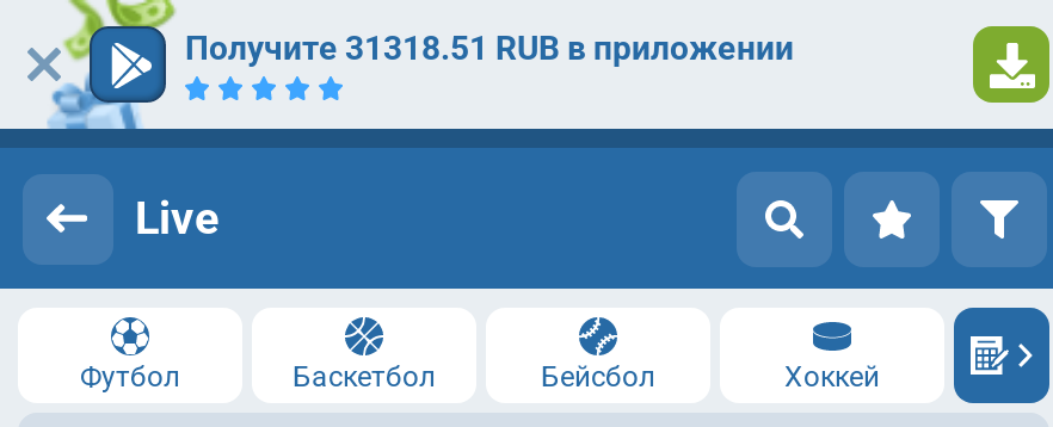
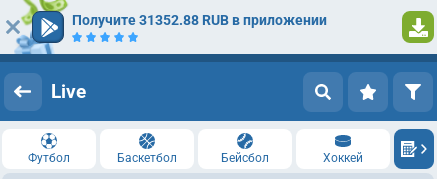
- Получите 31318.51 RUB в приложении
+ Получите 31352.88 RUB в приложении
